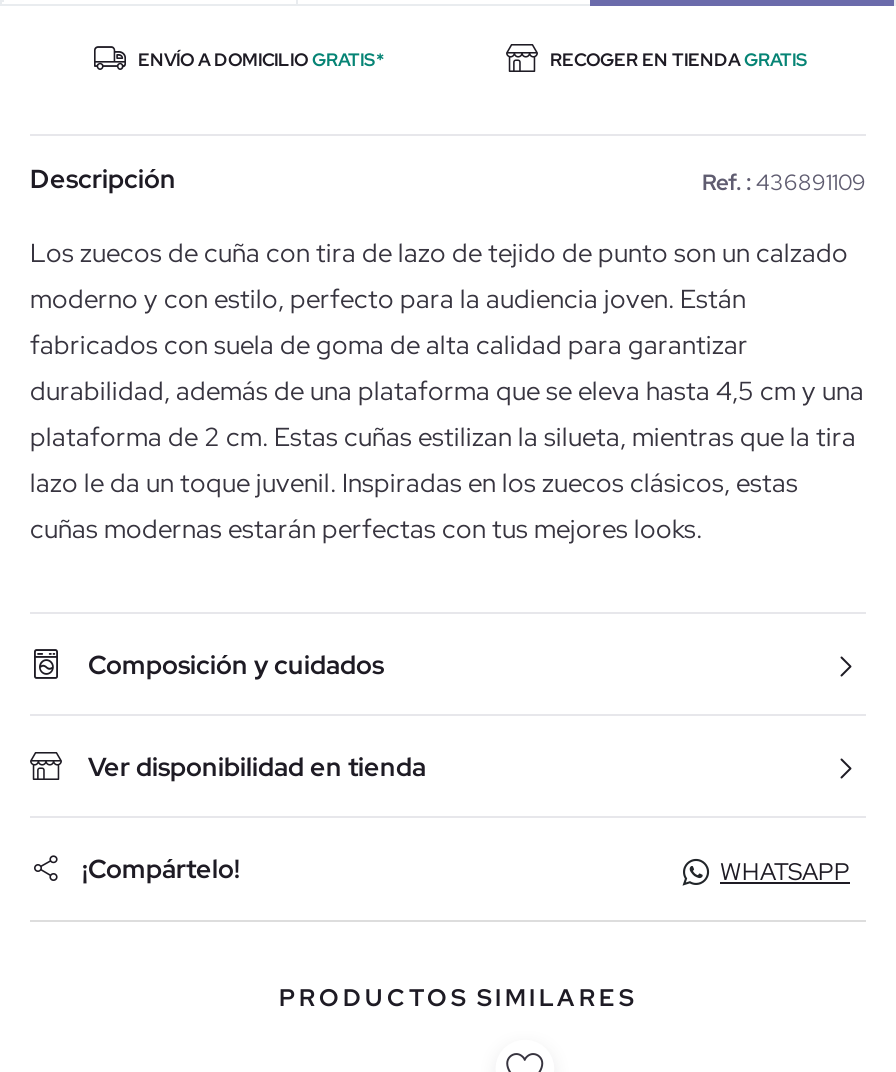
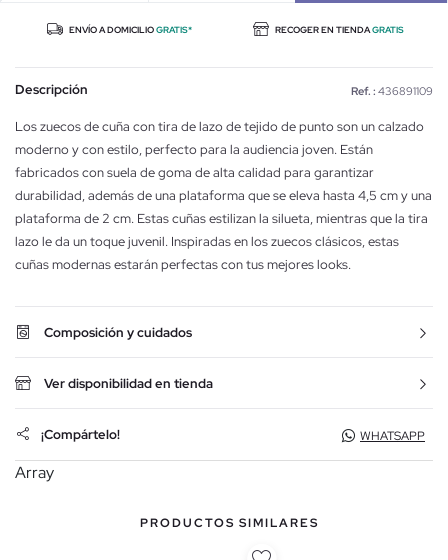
+ Array
